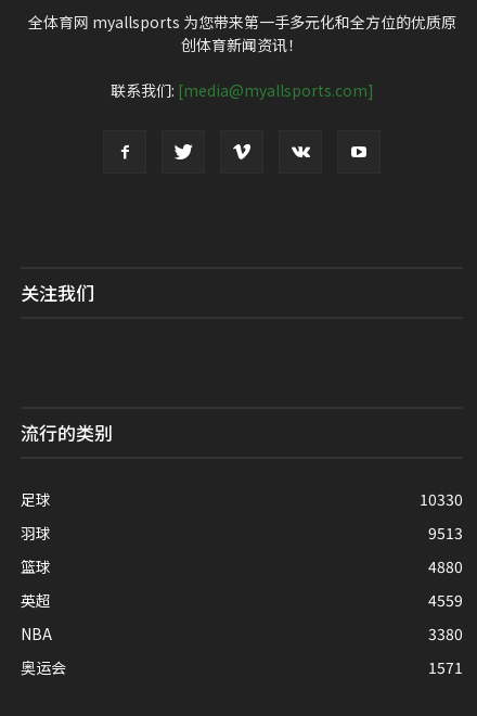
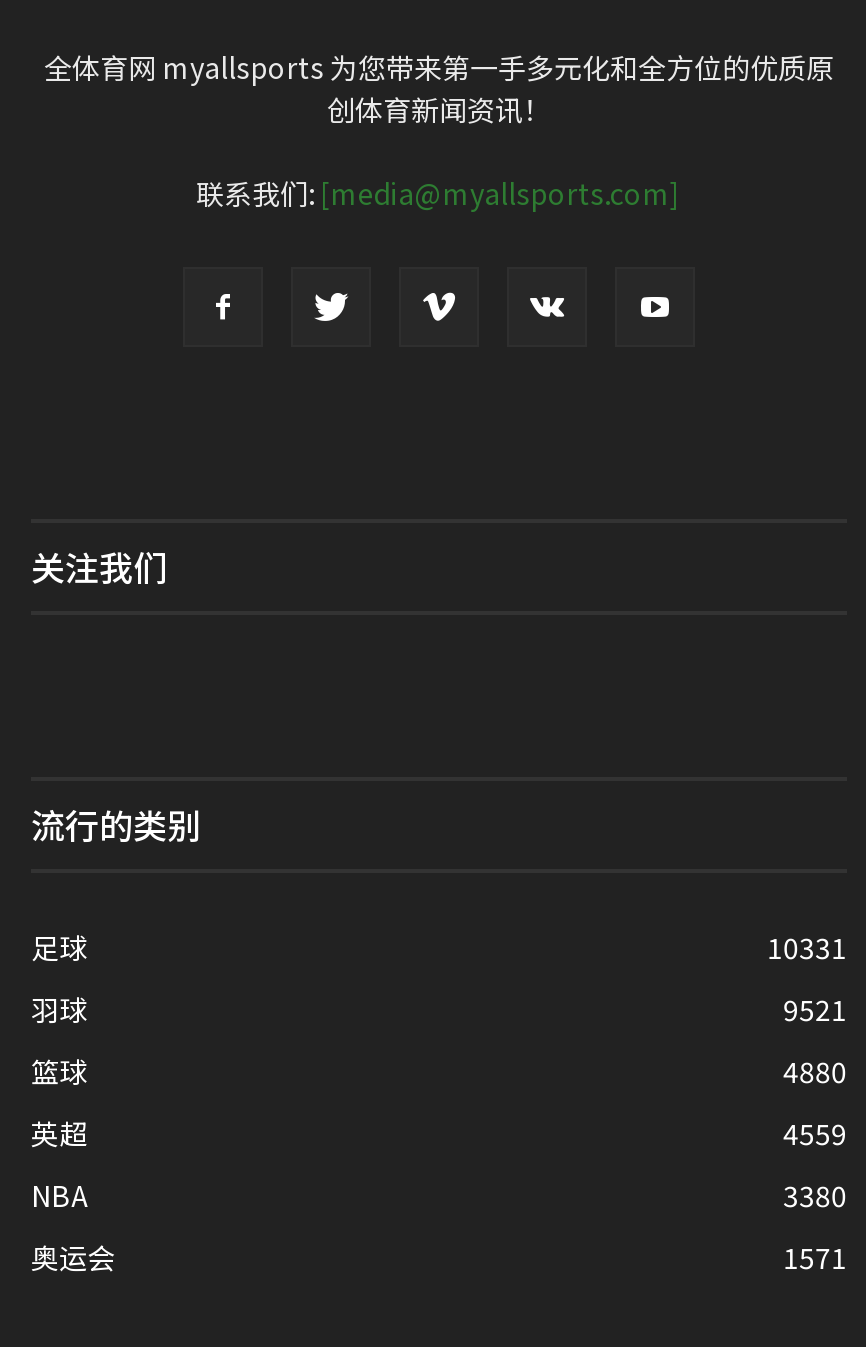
- 10330
+ 10331

- 9513
+ 9521
